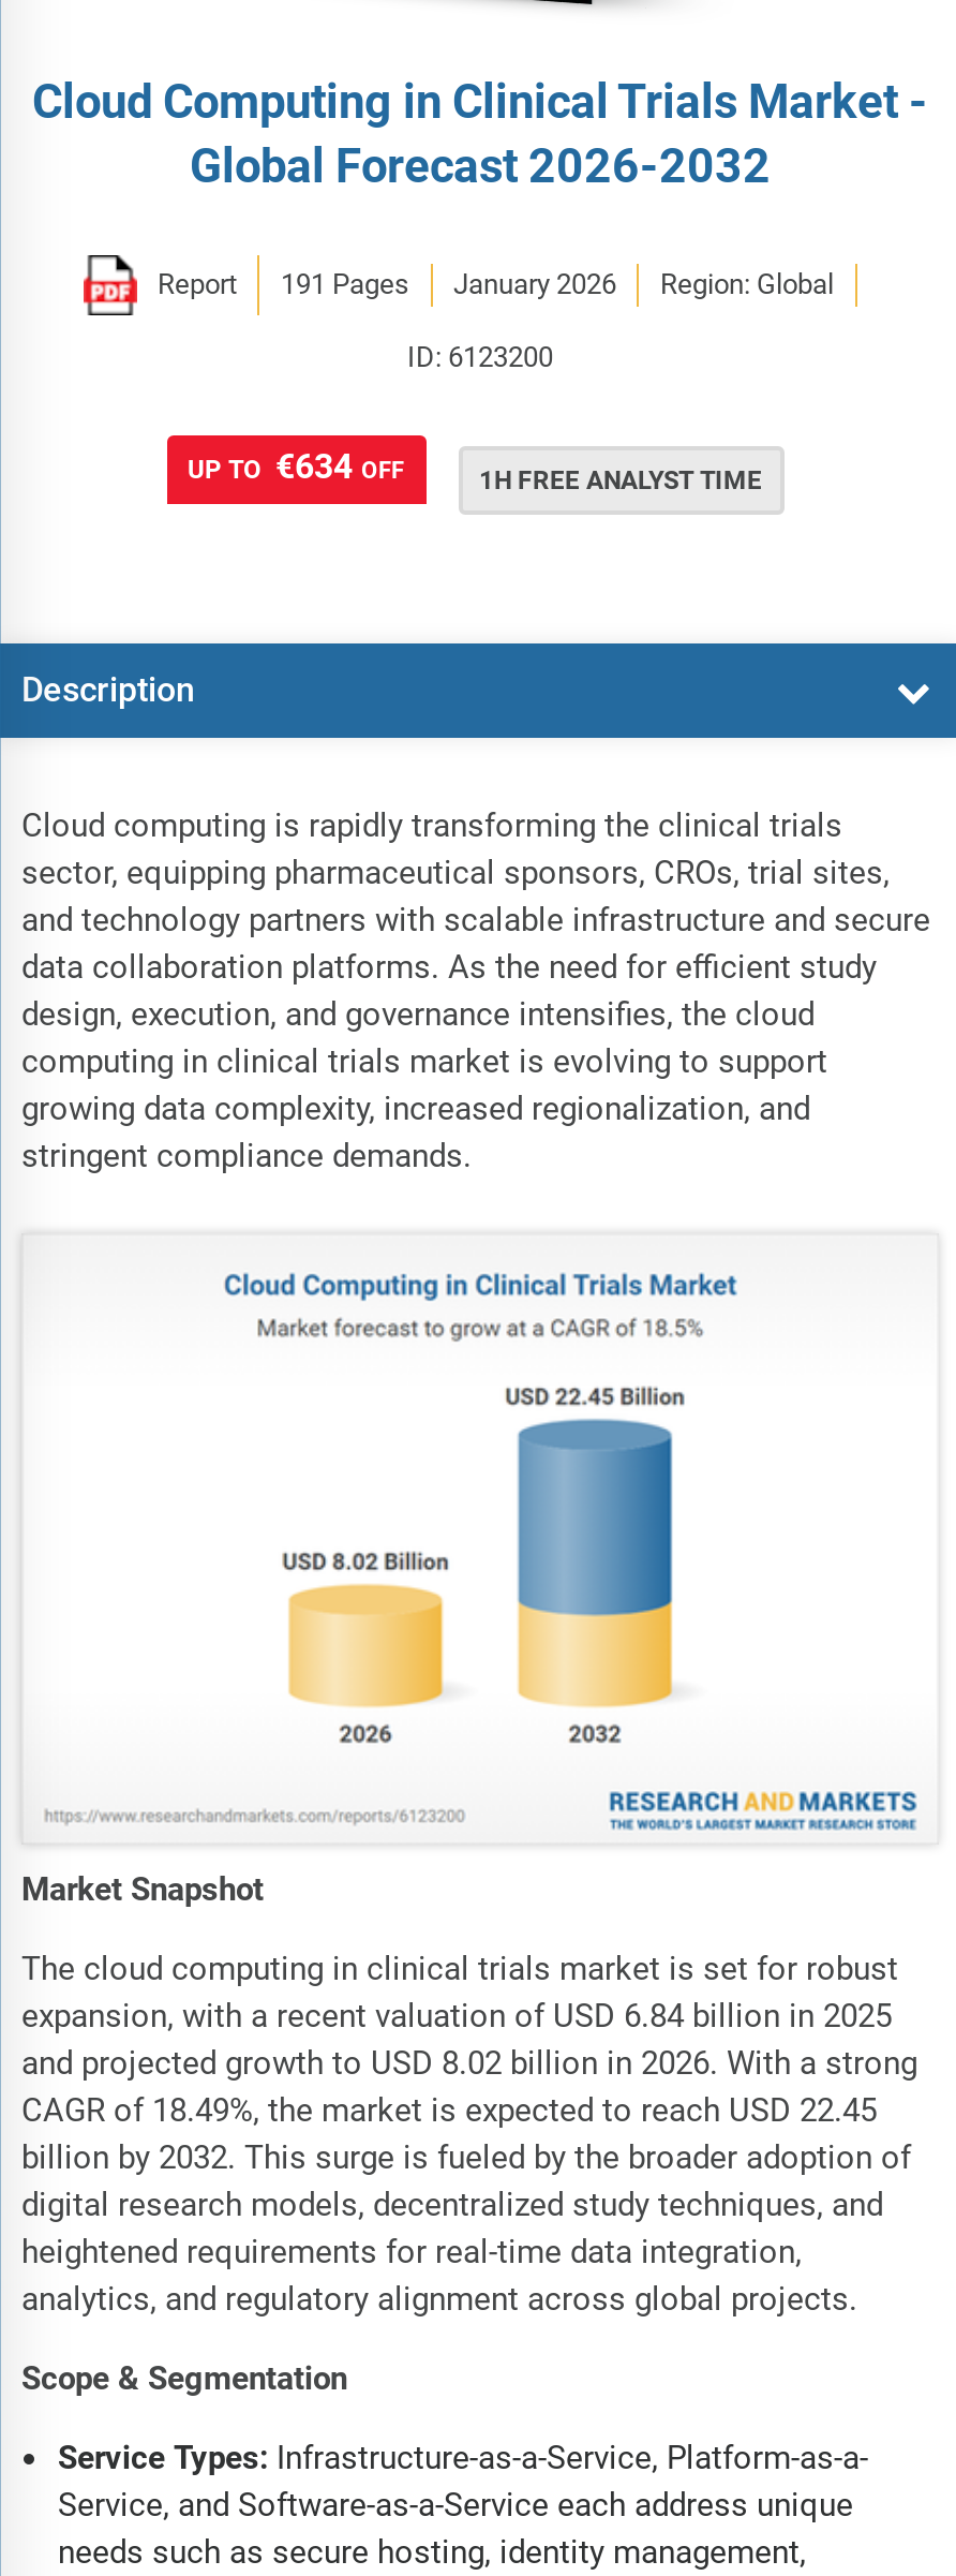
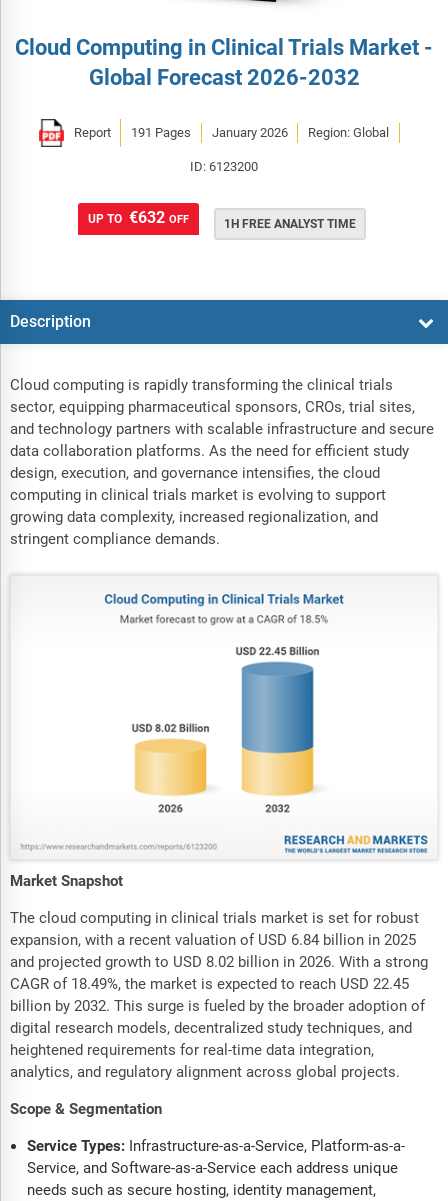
- UP TO €634 OFF
+ UP TO €632 OFF
